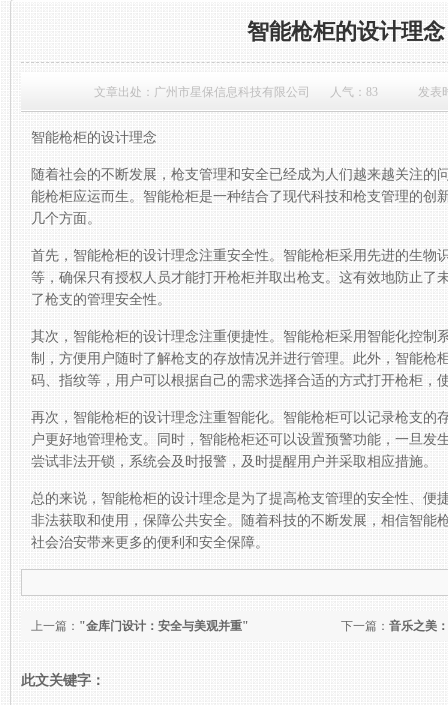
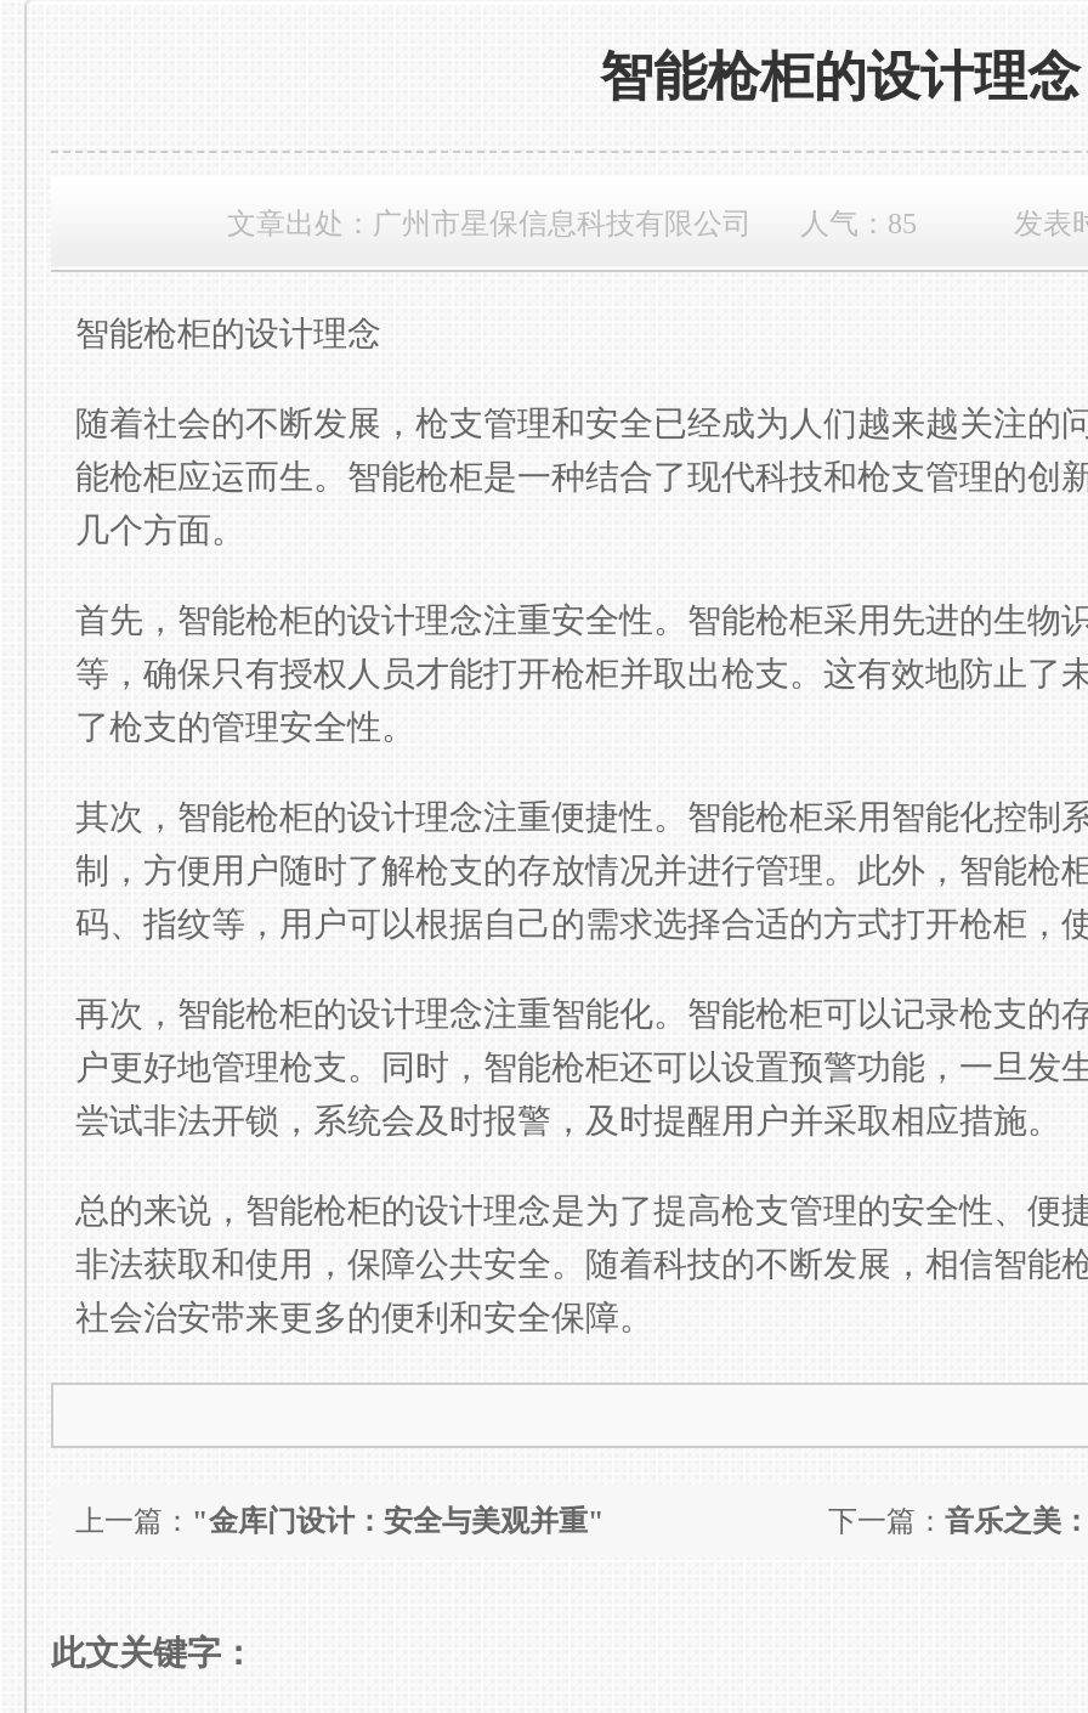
- 文章出处：广州市星保信息科技有限公司 人气：83
+ 文章出处：广州市星保信息科技有限公司 人气：85
